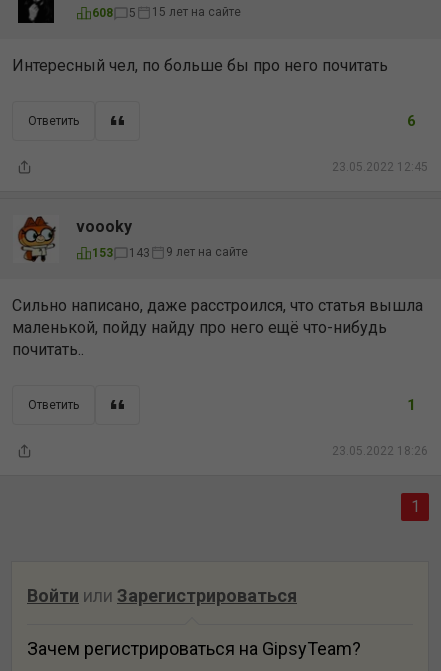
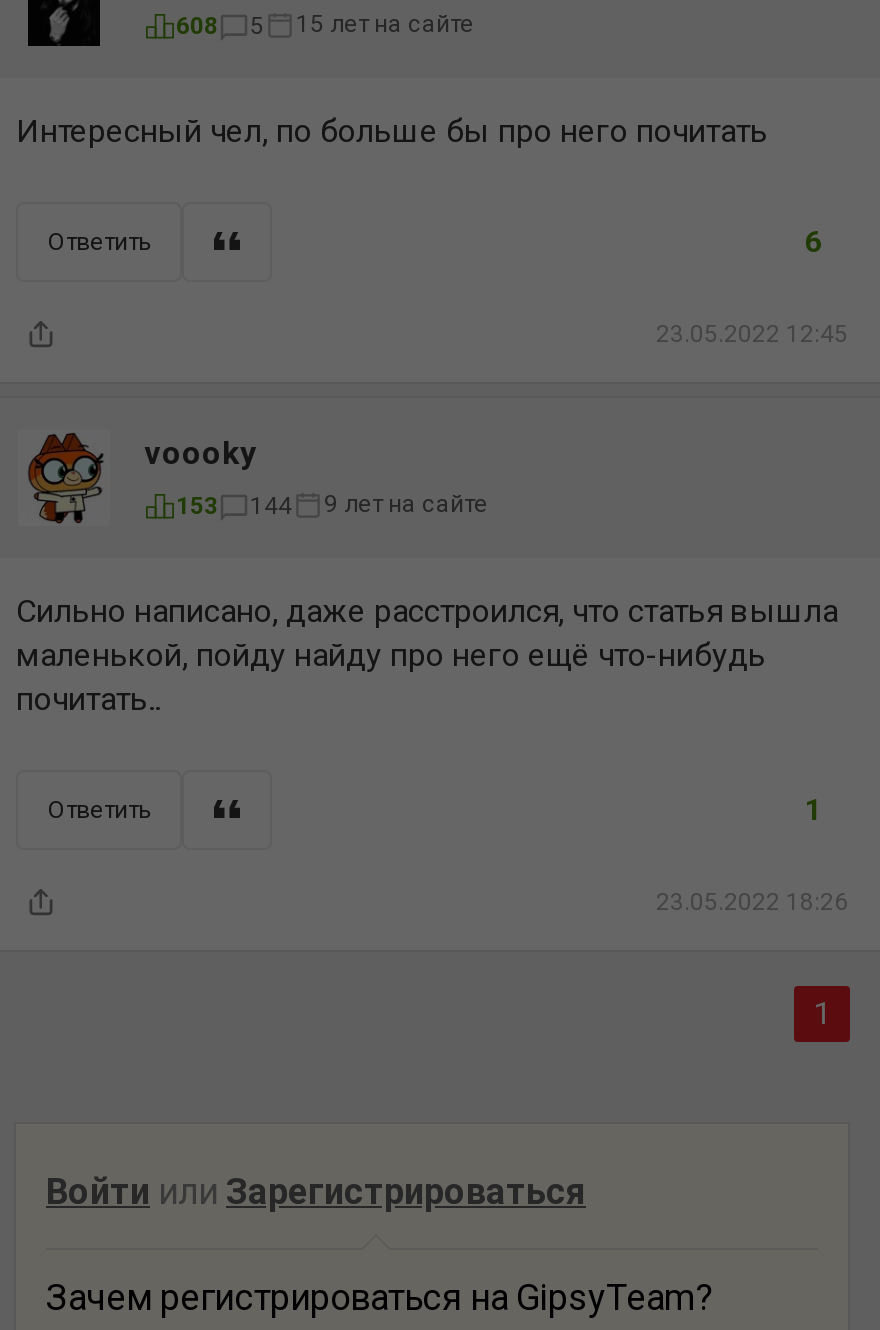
- 153 143 9 лет на сайте
+ 153 144 9 лет на сайте
